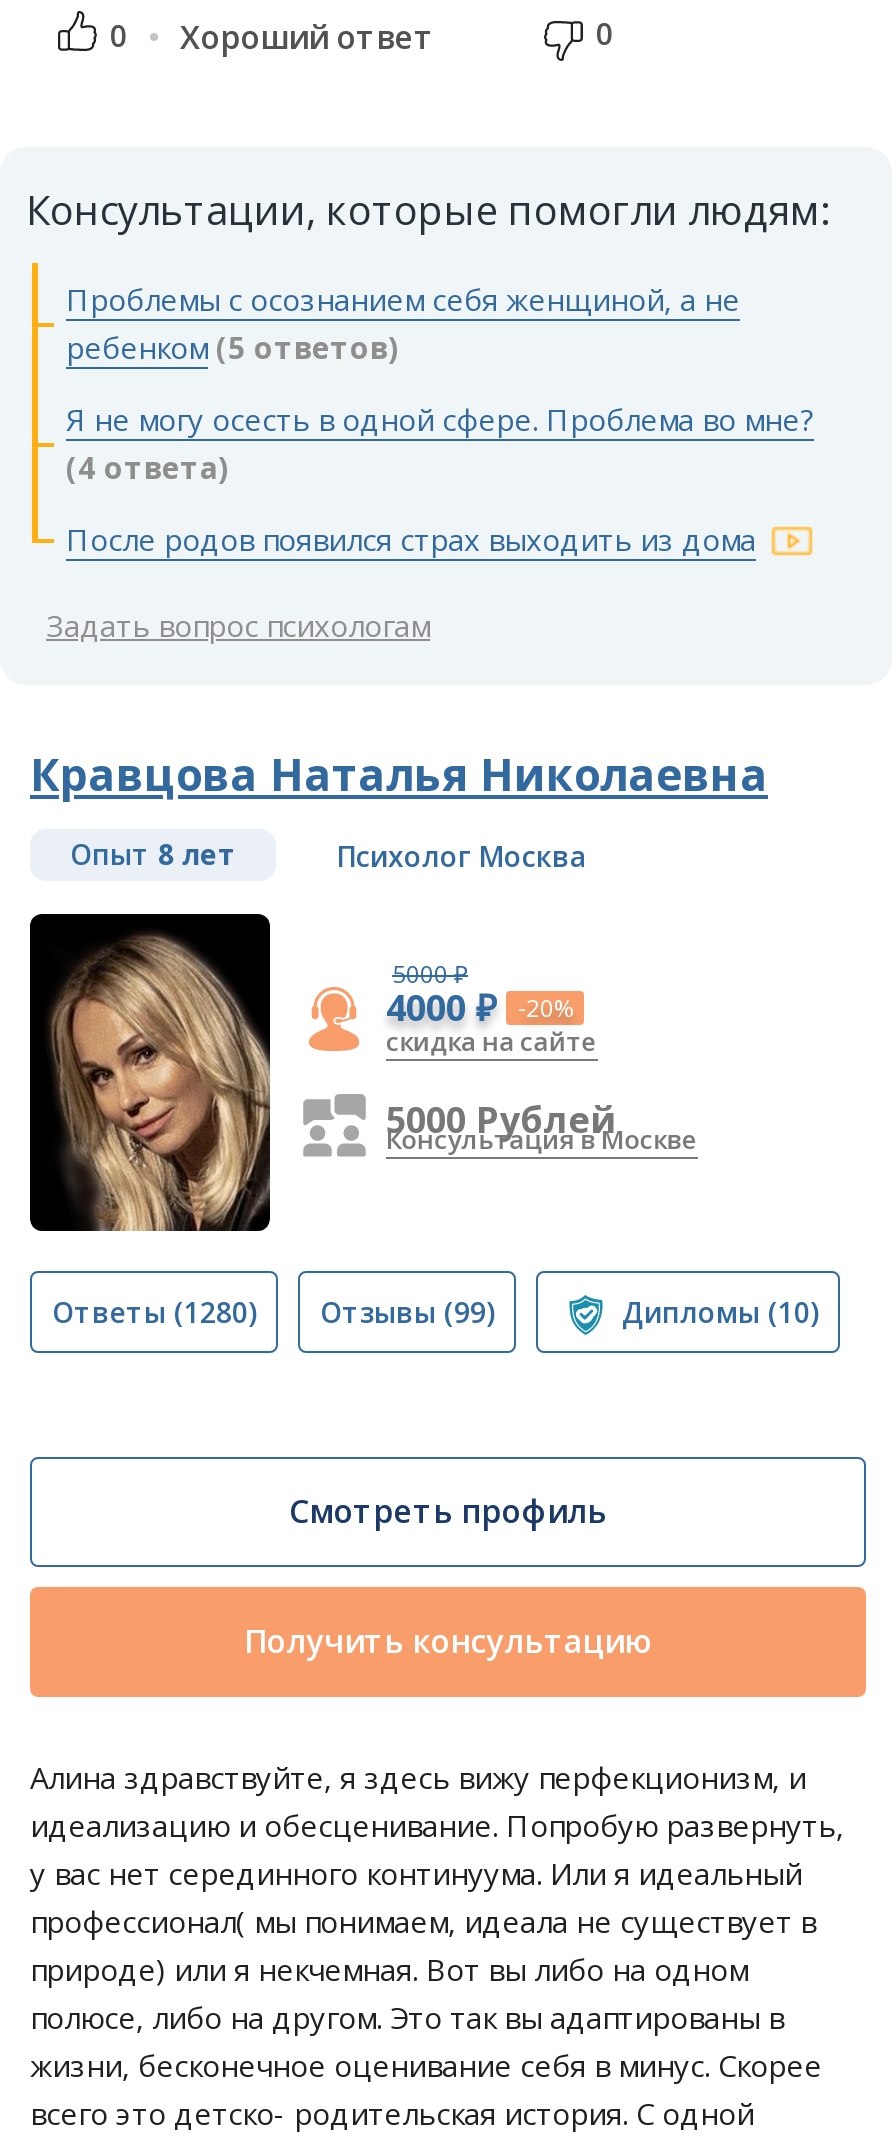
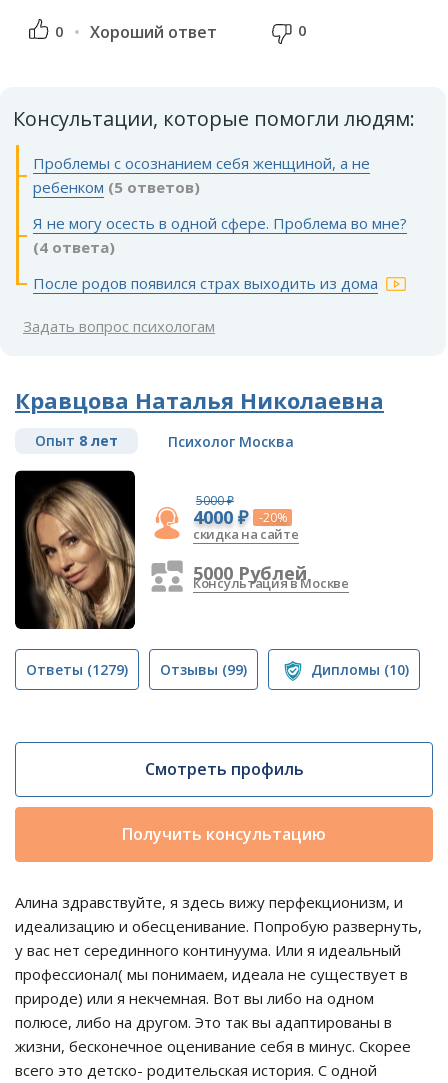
- Ответы (1280) Отзывы (99)
+ Ответы (1279) Отзывы (99)
